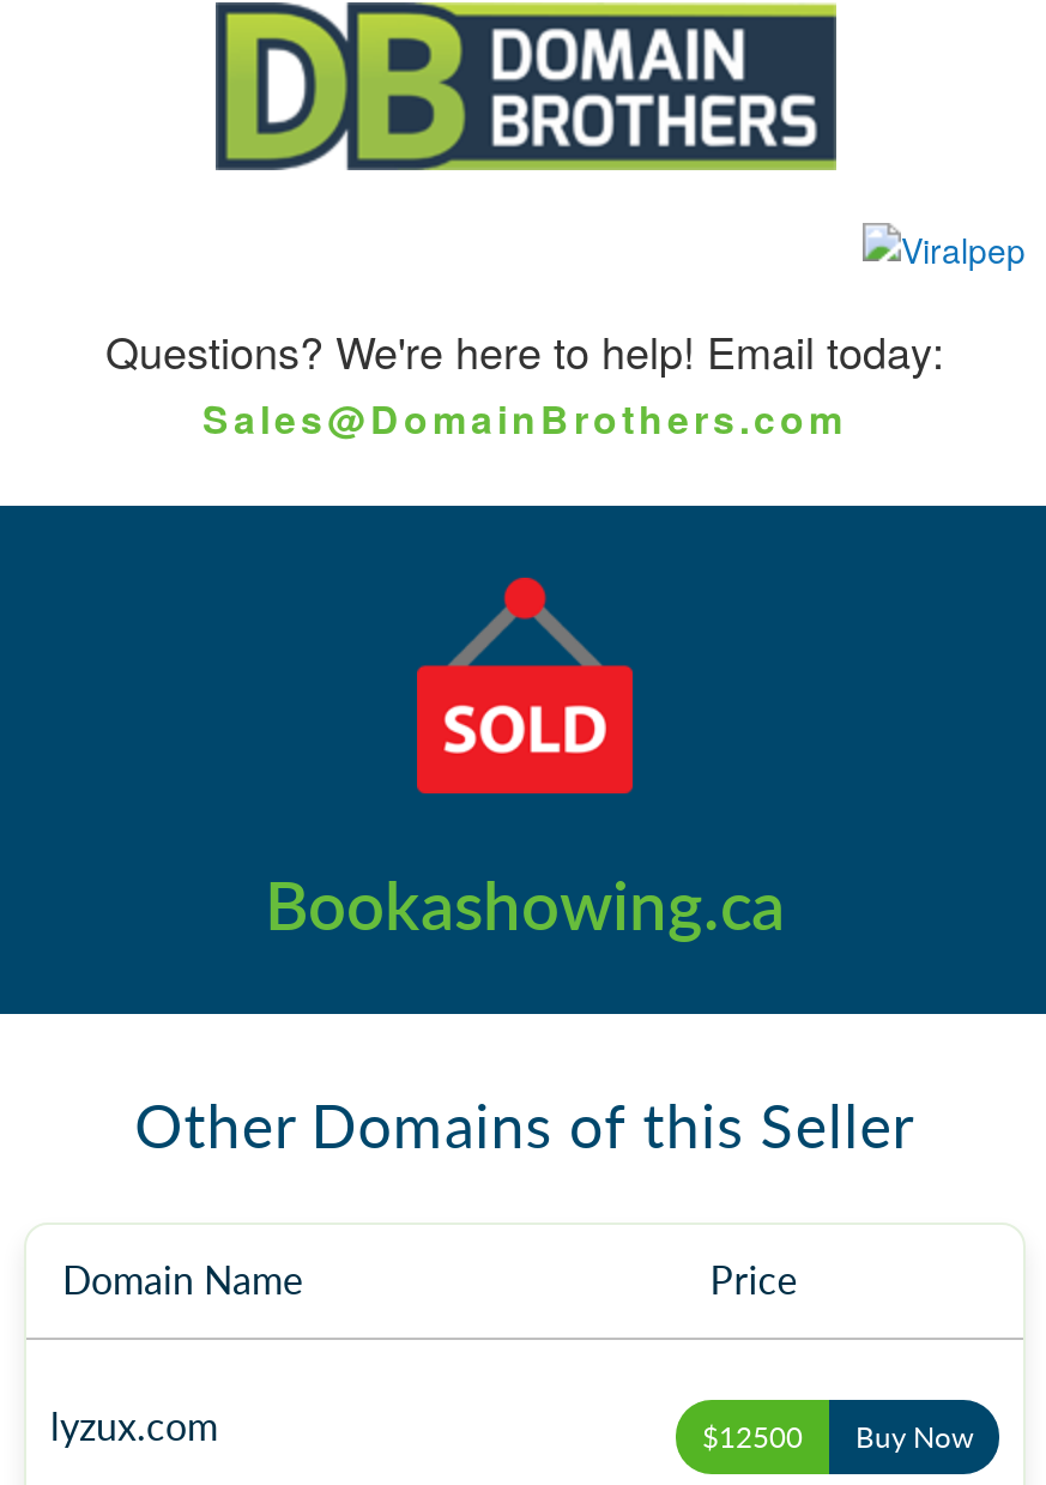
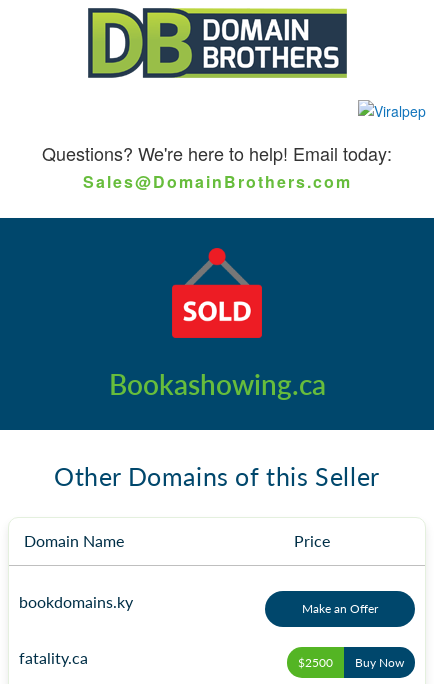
- lyzux.com
- $12500
+ bookdomains.ky
+ Make an Offer
+ fatality.ca
+ $2500
